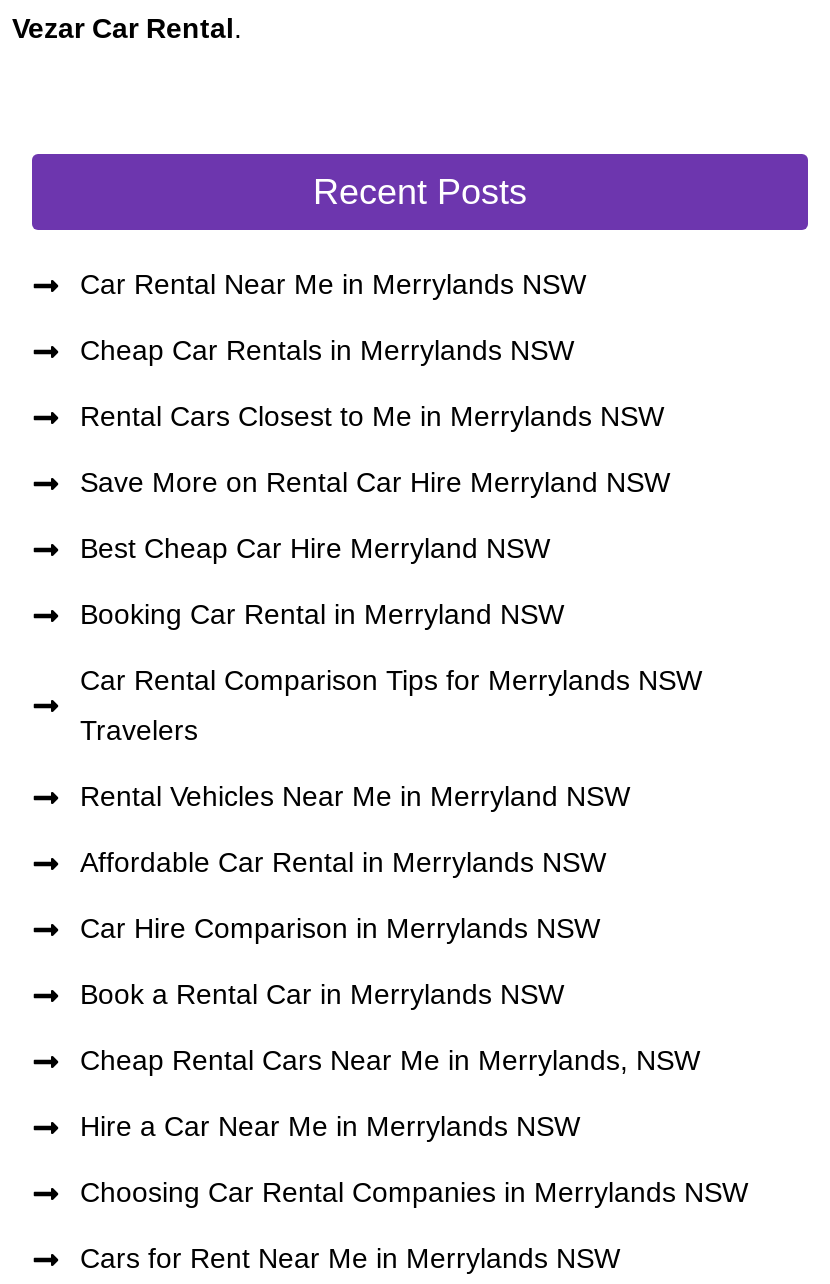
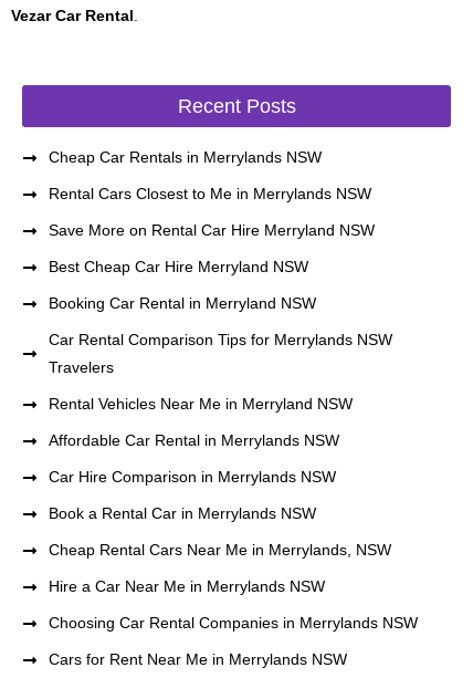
- Car Rental Near Me in Merrylands NSW
